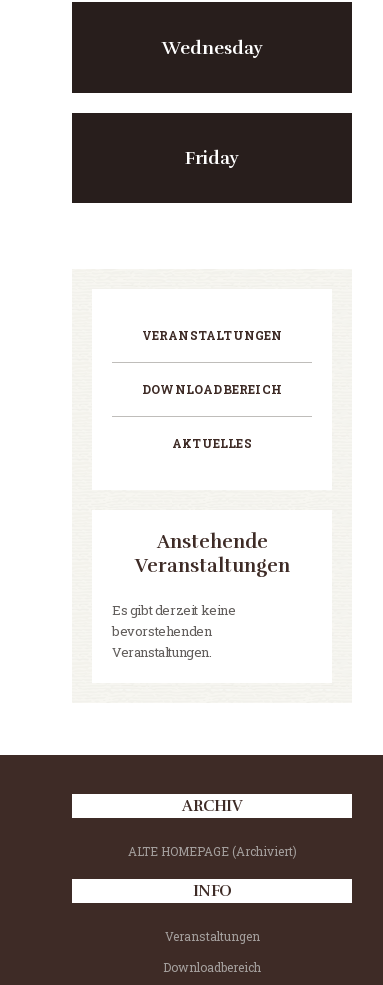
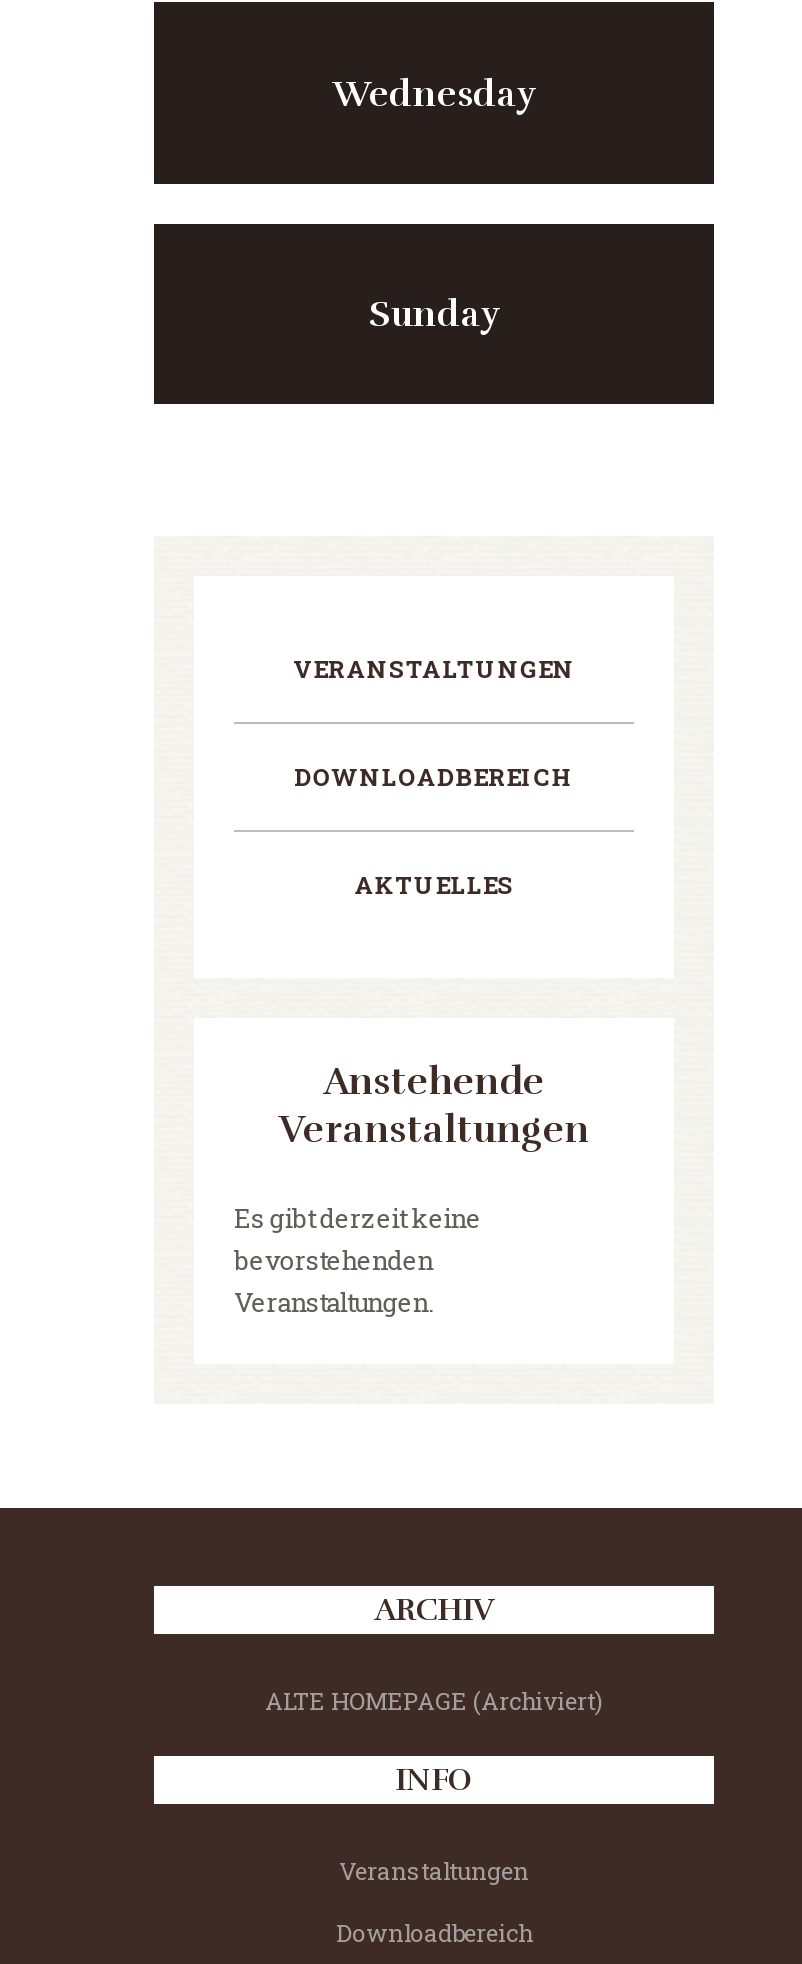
- Friday
+ Sunday
